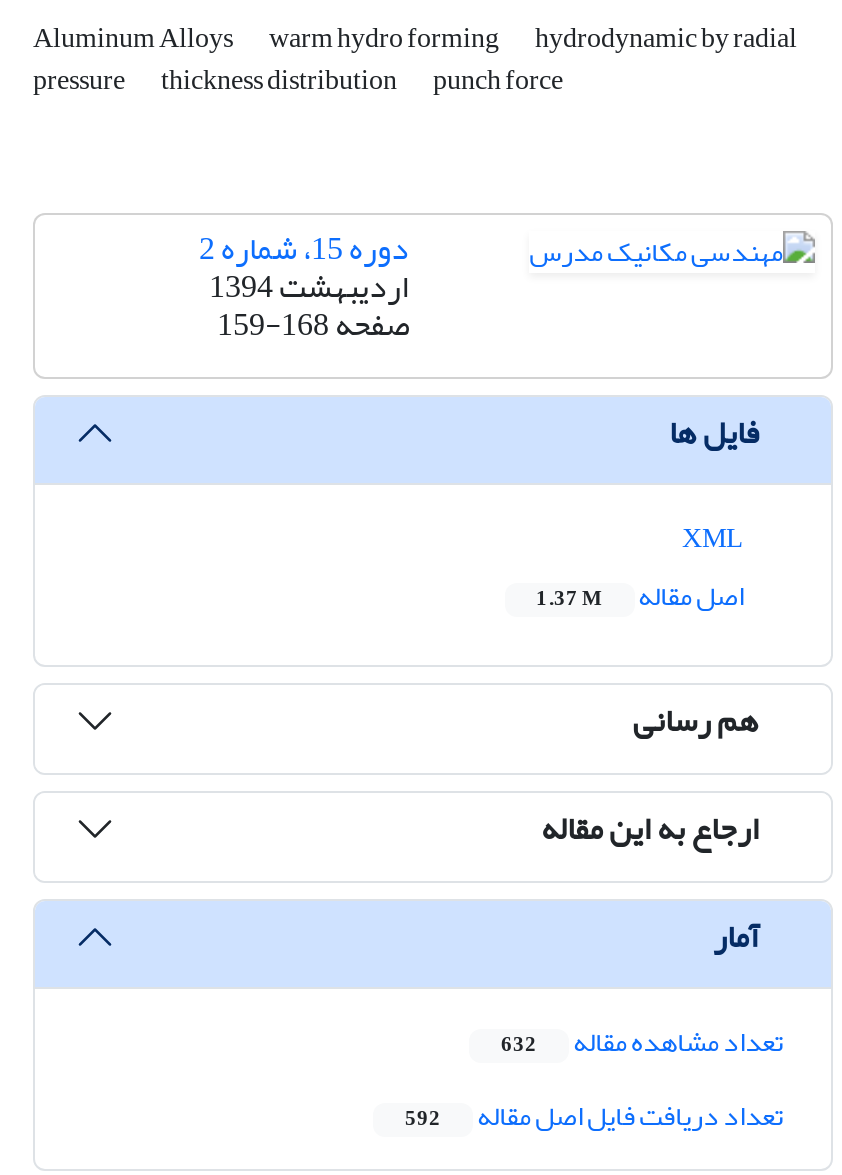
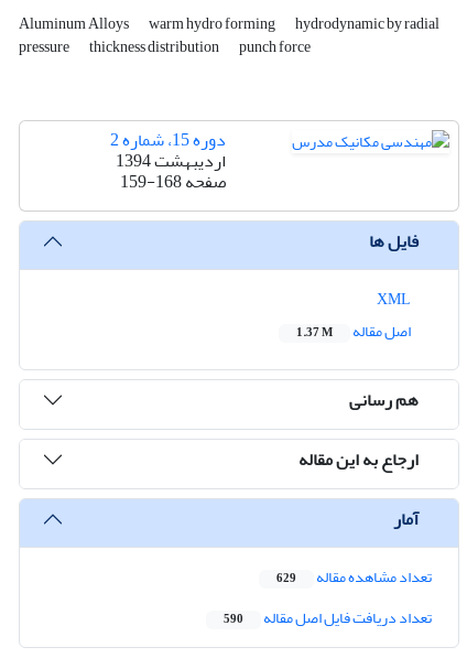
- تعداد مشاهده مقاله 632
+ تعداد مشاهده مقاله 629

- تعداد دریافت فایل اصل مقاله 592
+ تعداد دریافت فایل اصل مقاله 590
